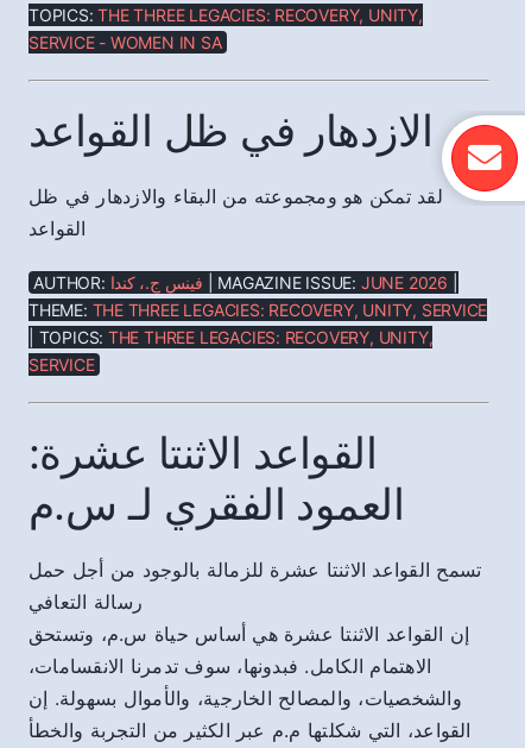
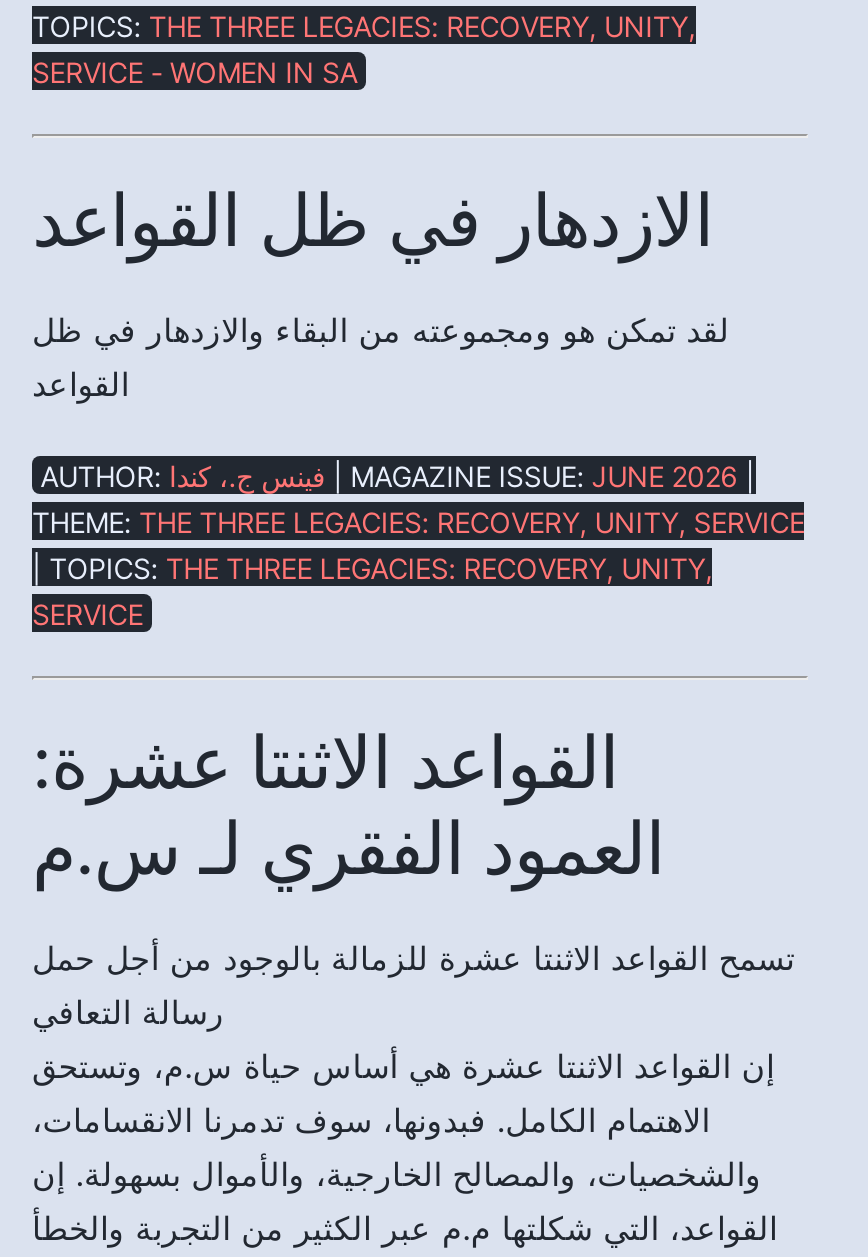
- [image]
